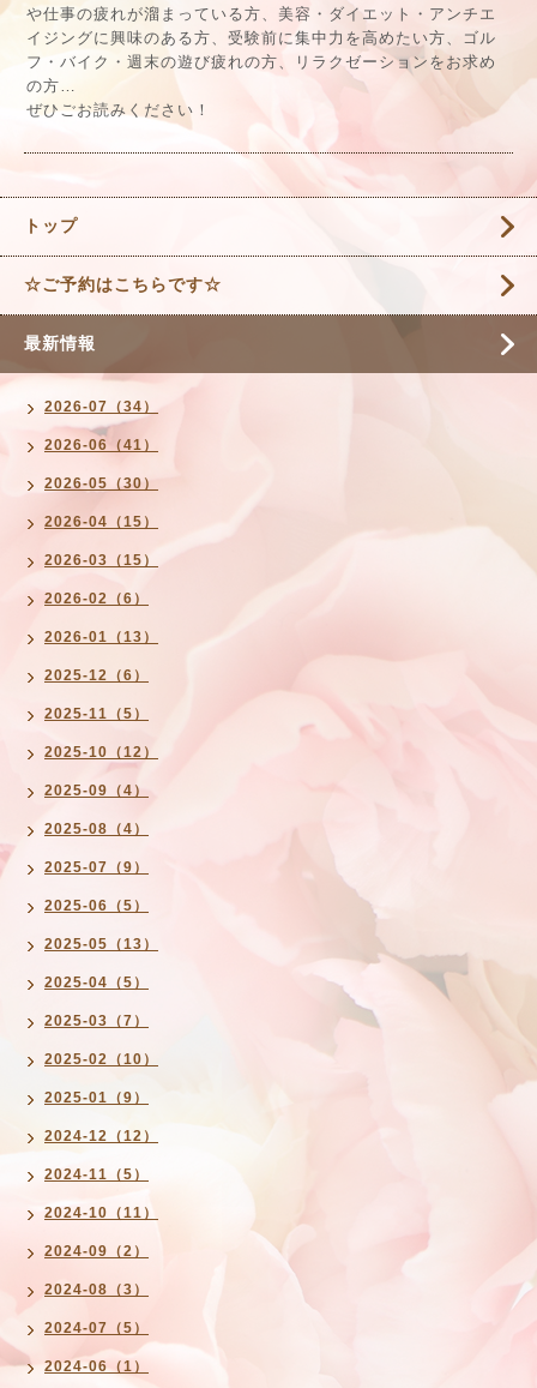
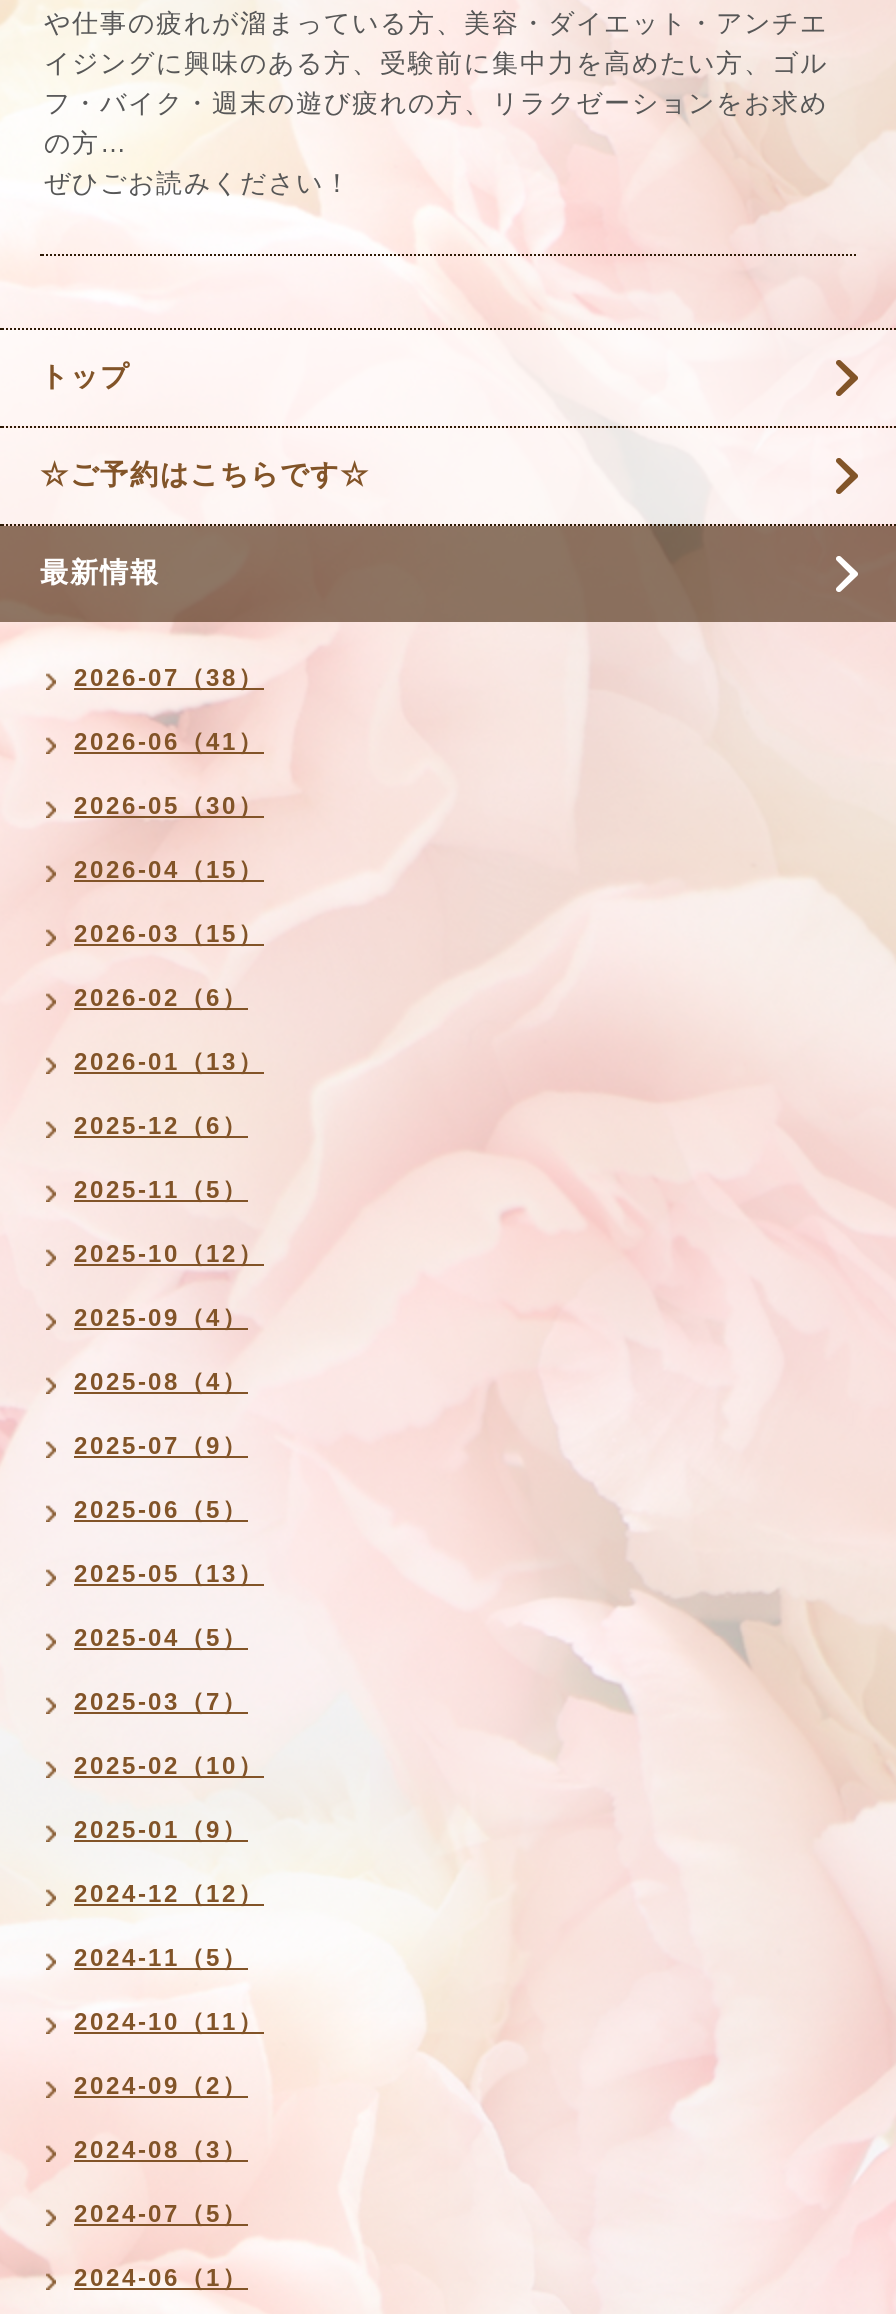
- 2026-07（34）
+ 2026-07（38）
